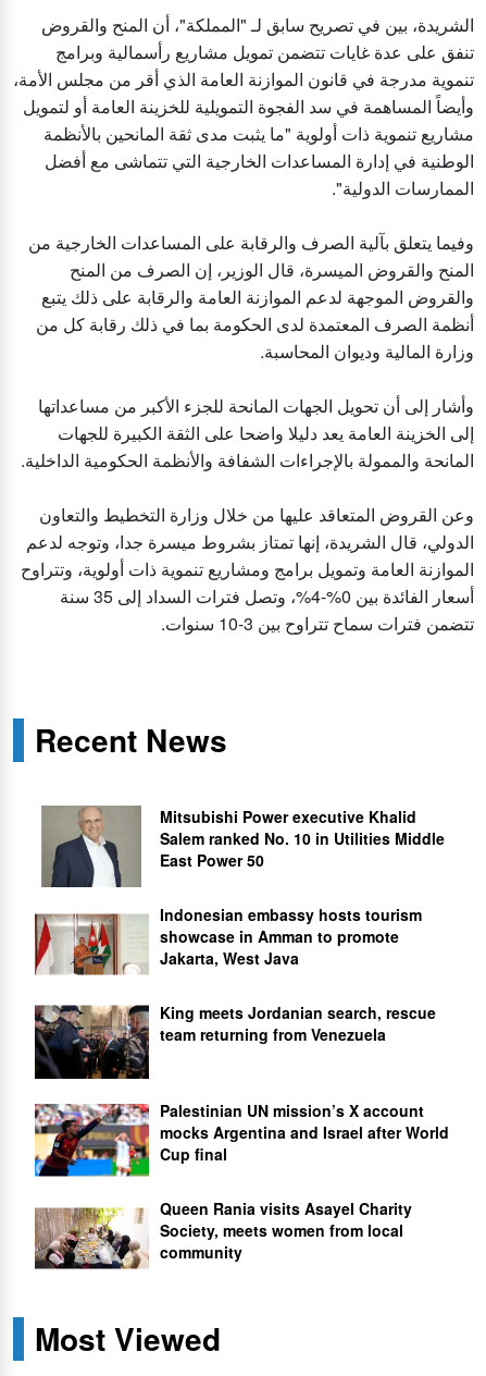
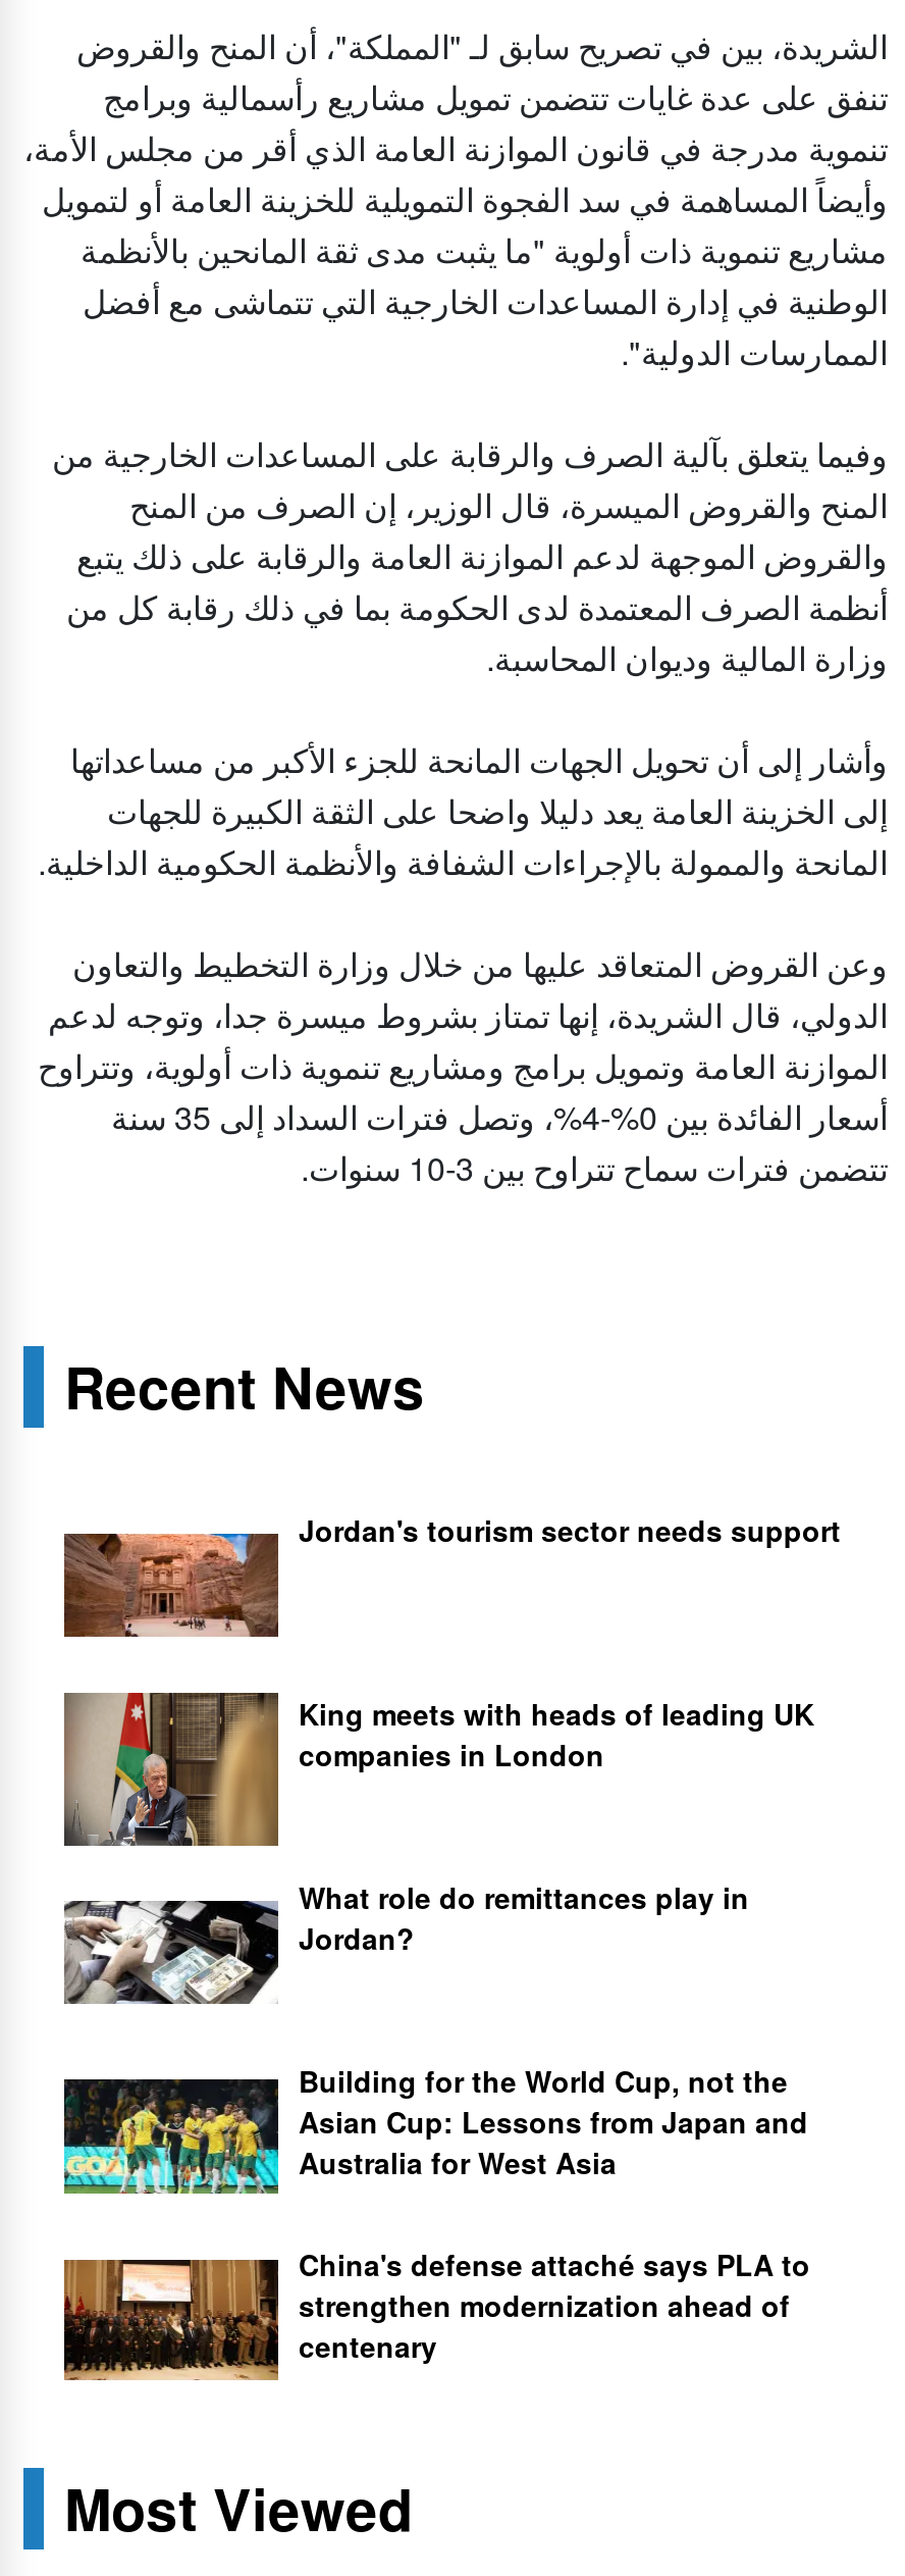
- [image]
- Mitsubishi Power executive Khalid
- Salem ranked No. 10 in Utilities Middle
- East Power 50
+ [image]
+ Jordan's tourism sector needs support

- [image]
- Indonesian embassy hosts tourism
- showcase in Amman to promote
- Jakarta, West Java
+ [image]
+ King meets with heads of leading UK
+ companies in London

- [image]
- King meets Jordanian search, rescue
- team returning from Venezuela
+ [image]
+ What role do remittances play in
+ Jordan?

- [image]
- Palestinian UN mission’s X account
- mocks Argentina and Israel after World
- Cup final
+ [image]
+ Building for the World Cup, not the
+ Asian Cup: Lessons from Japan and
+ Australia for West Asia

- [image]
- Queen Rania visits Asayel Charity
- Society, meets women from local
- community
+ [image]
+ China's defense attaché says PLA to
+ strengthen modernization ahead of
+ centenary
